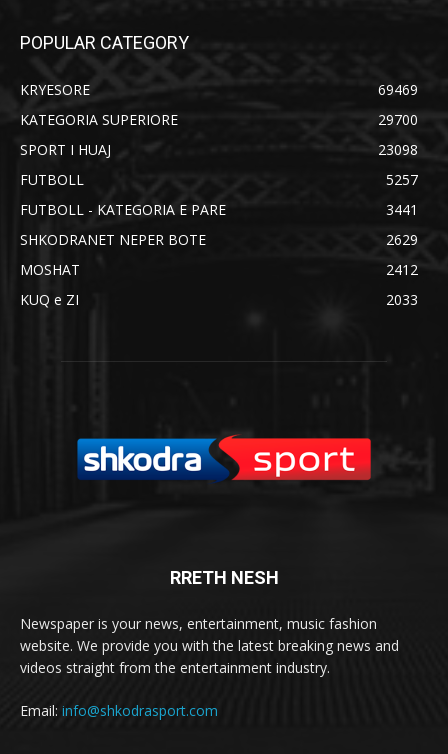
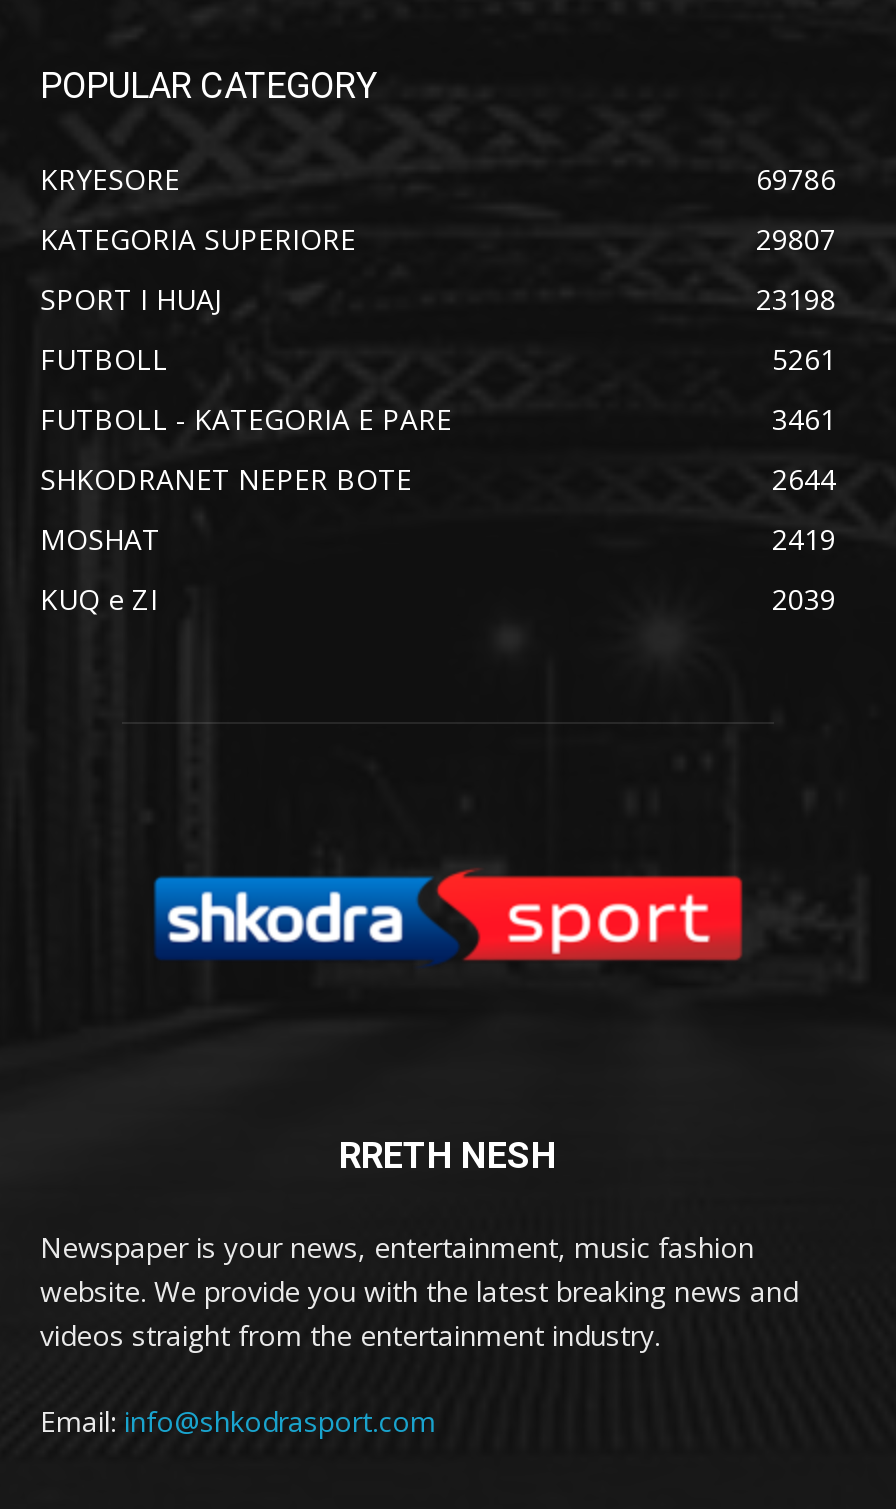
- 69469
+ 69786

- 29700
+ 29807

- 23098
+ 23198

- 5257
+ 5261

- 3441
+ 3461

- 2629
+ 2644

- 2412
+ 2419

- 2033
+ 2039
